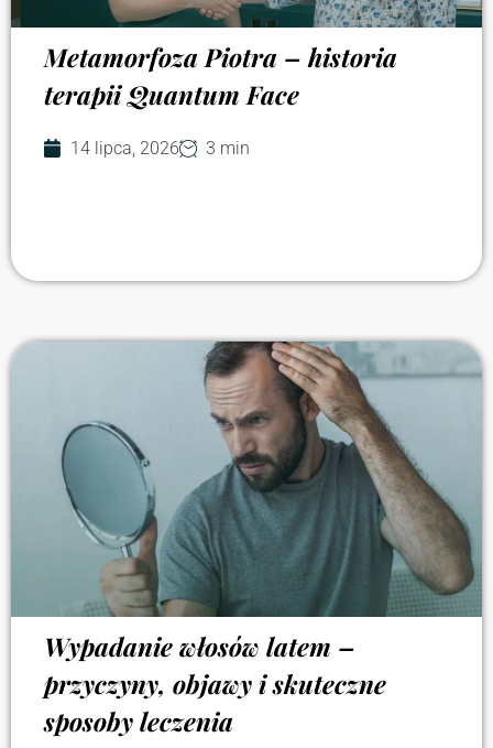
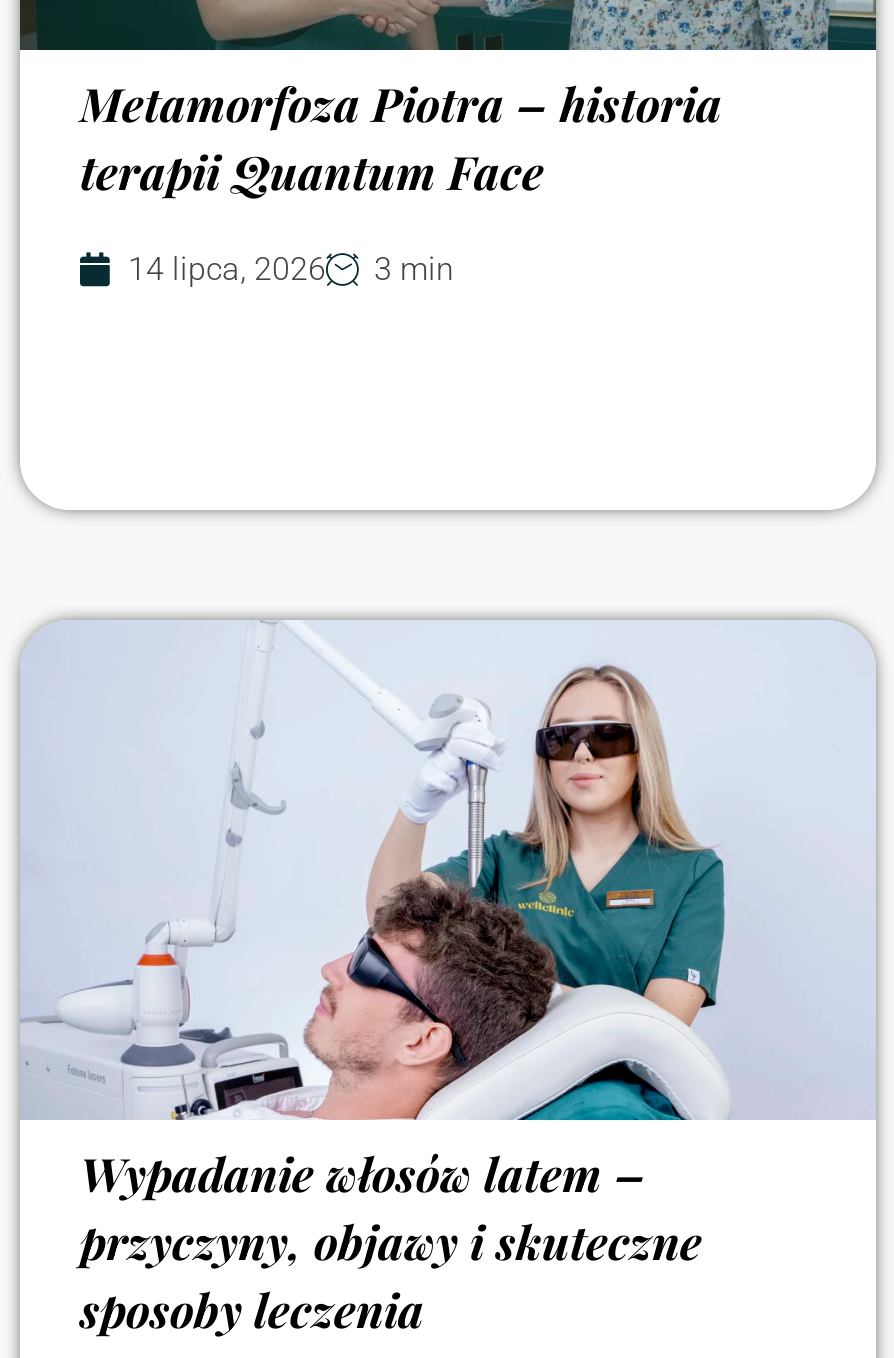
- [image]
+ [image]
